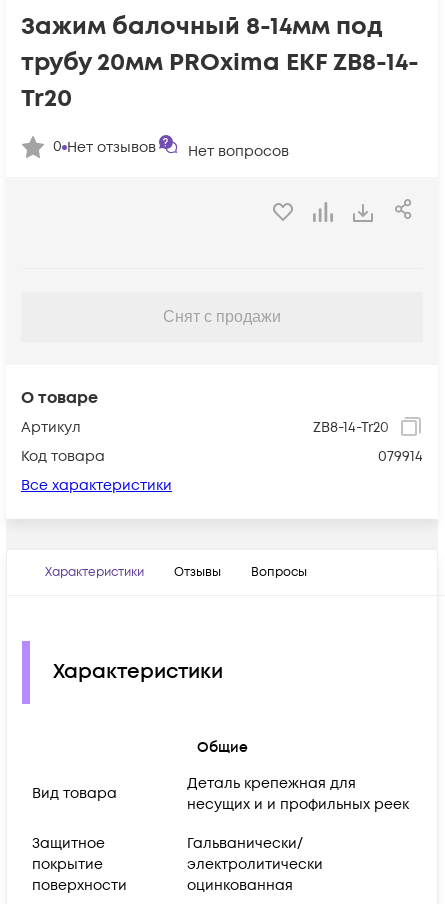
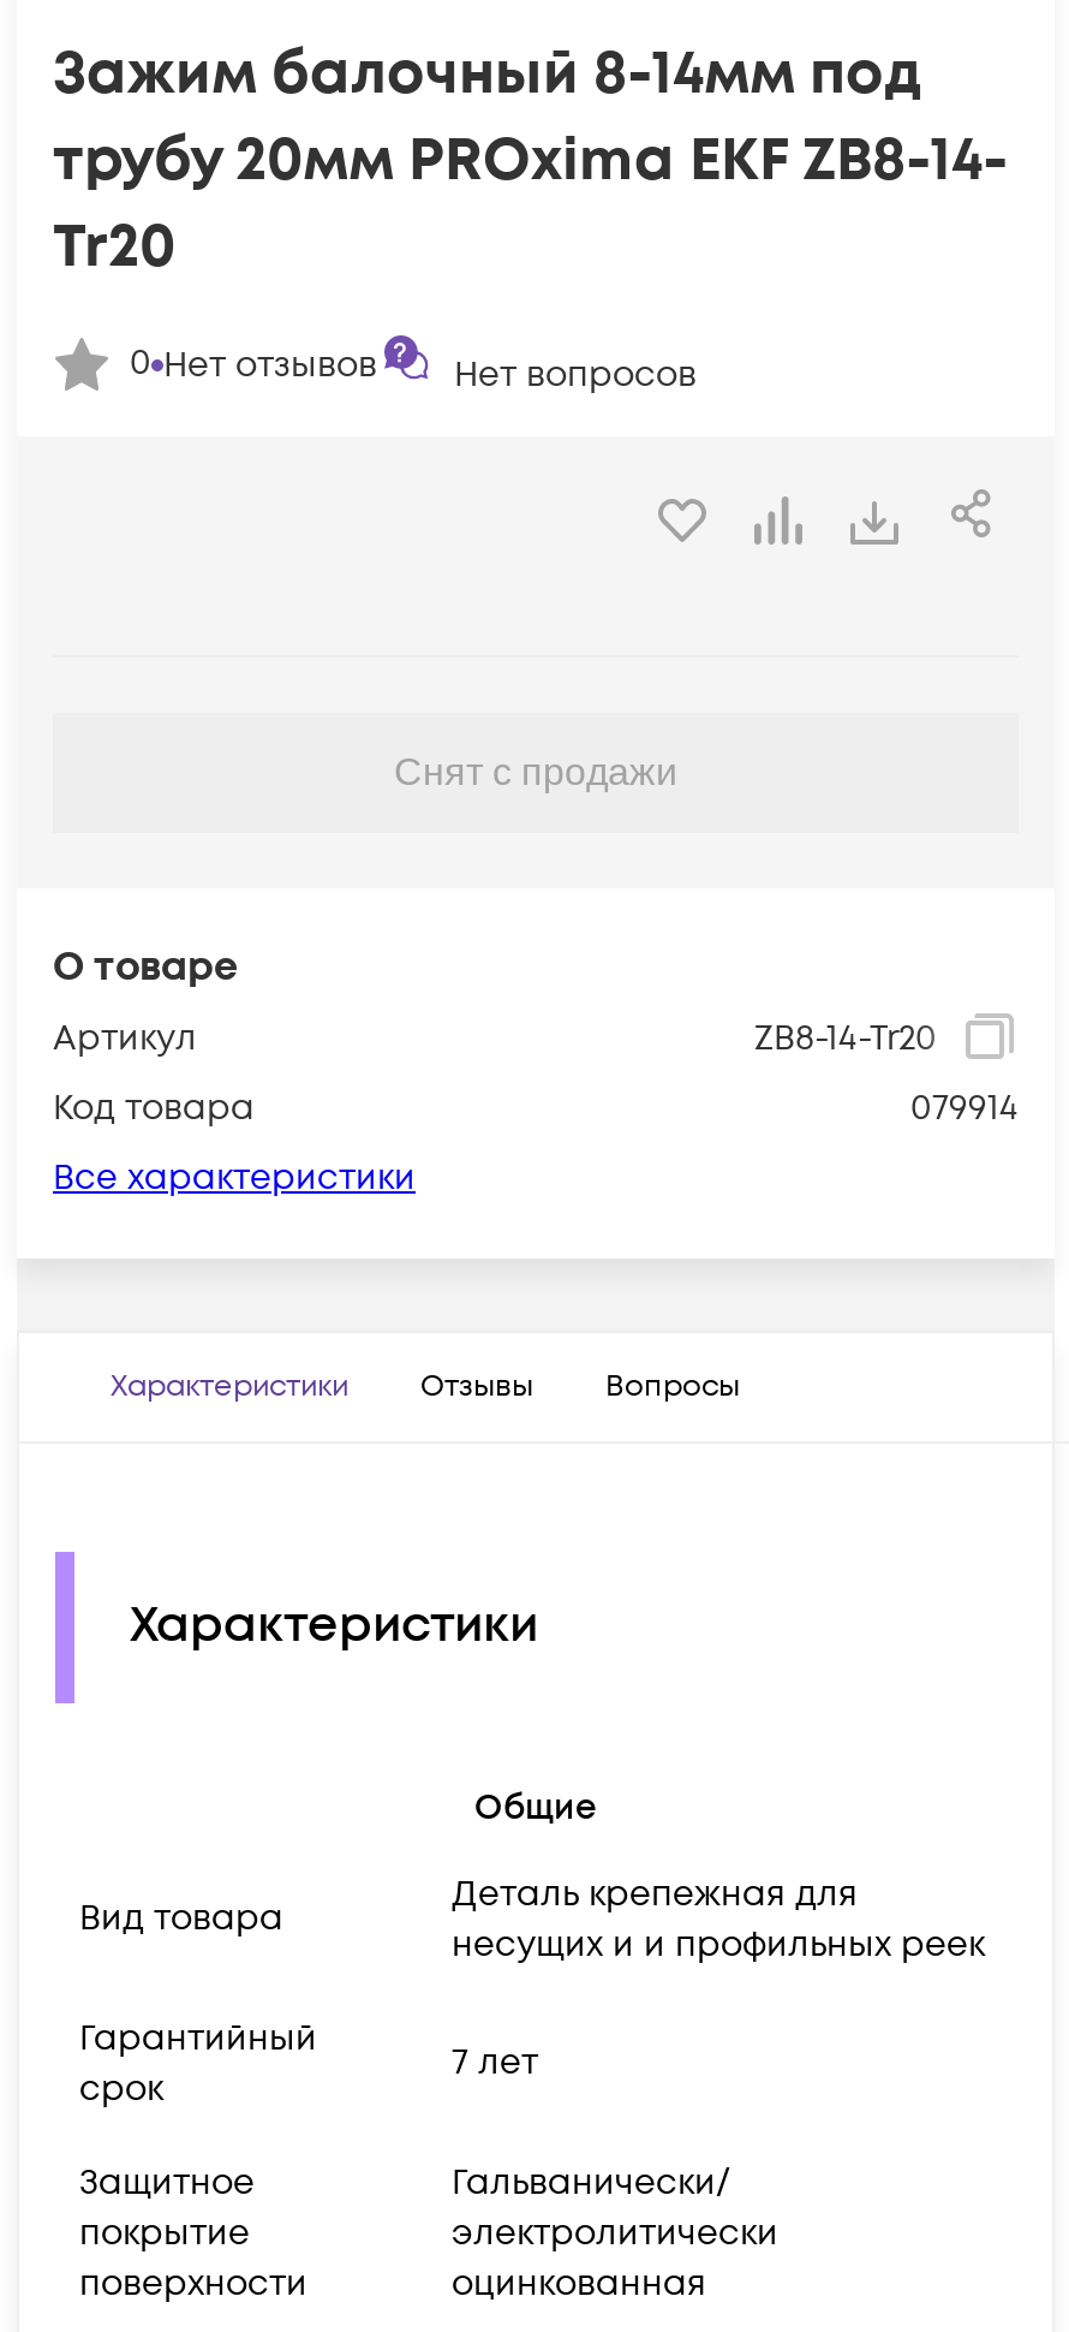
+ Гарантийный
+ срок

+ 7 лет
